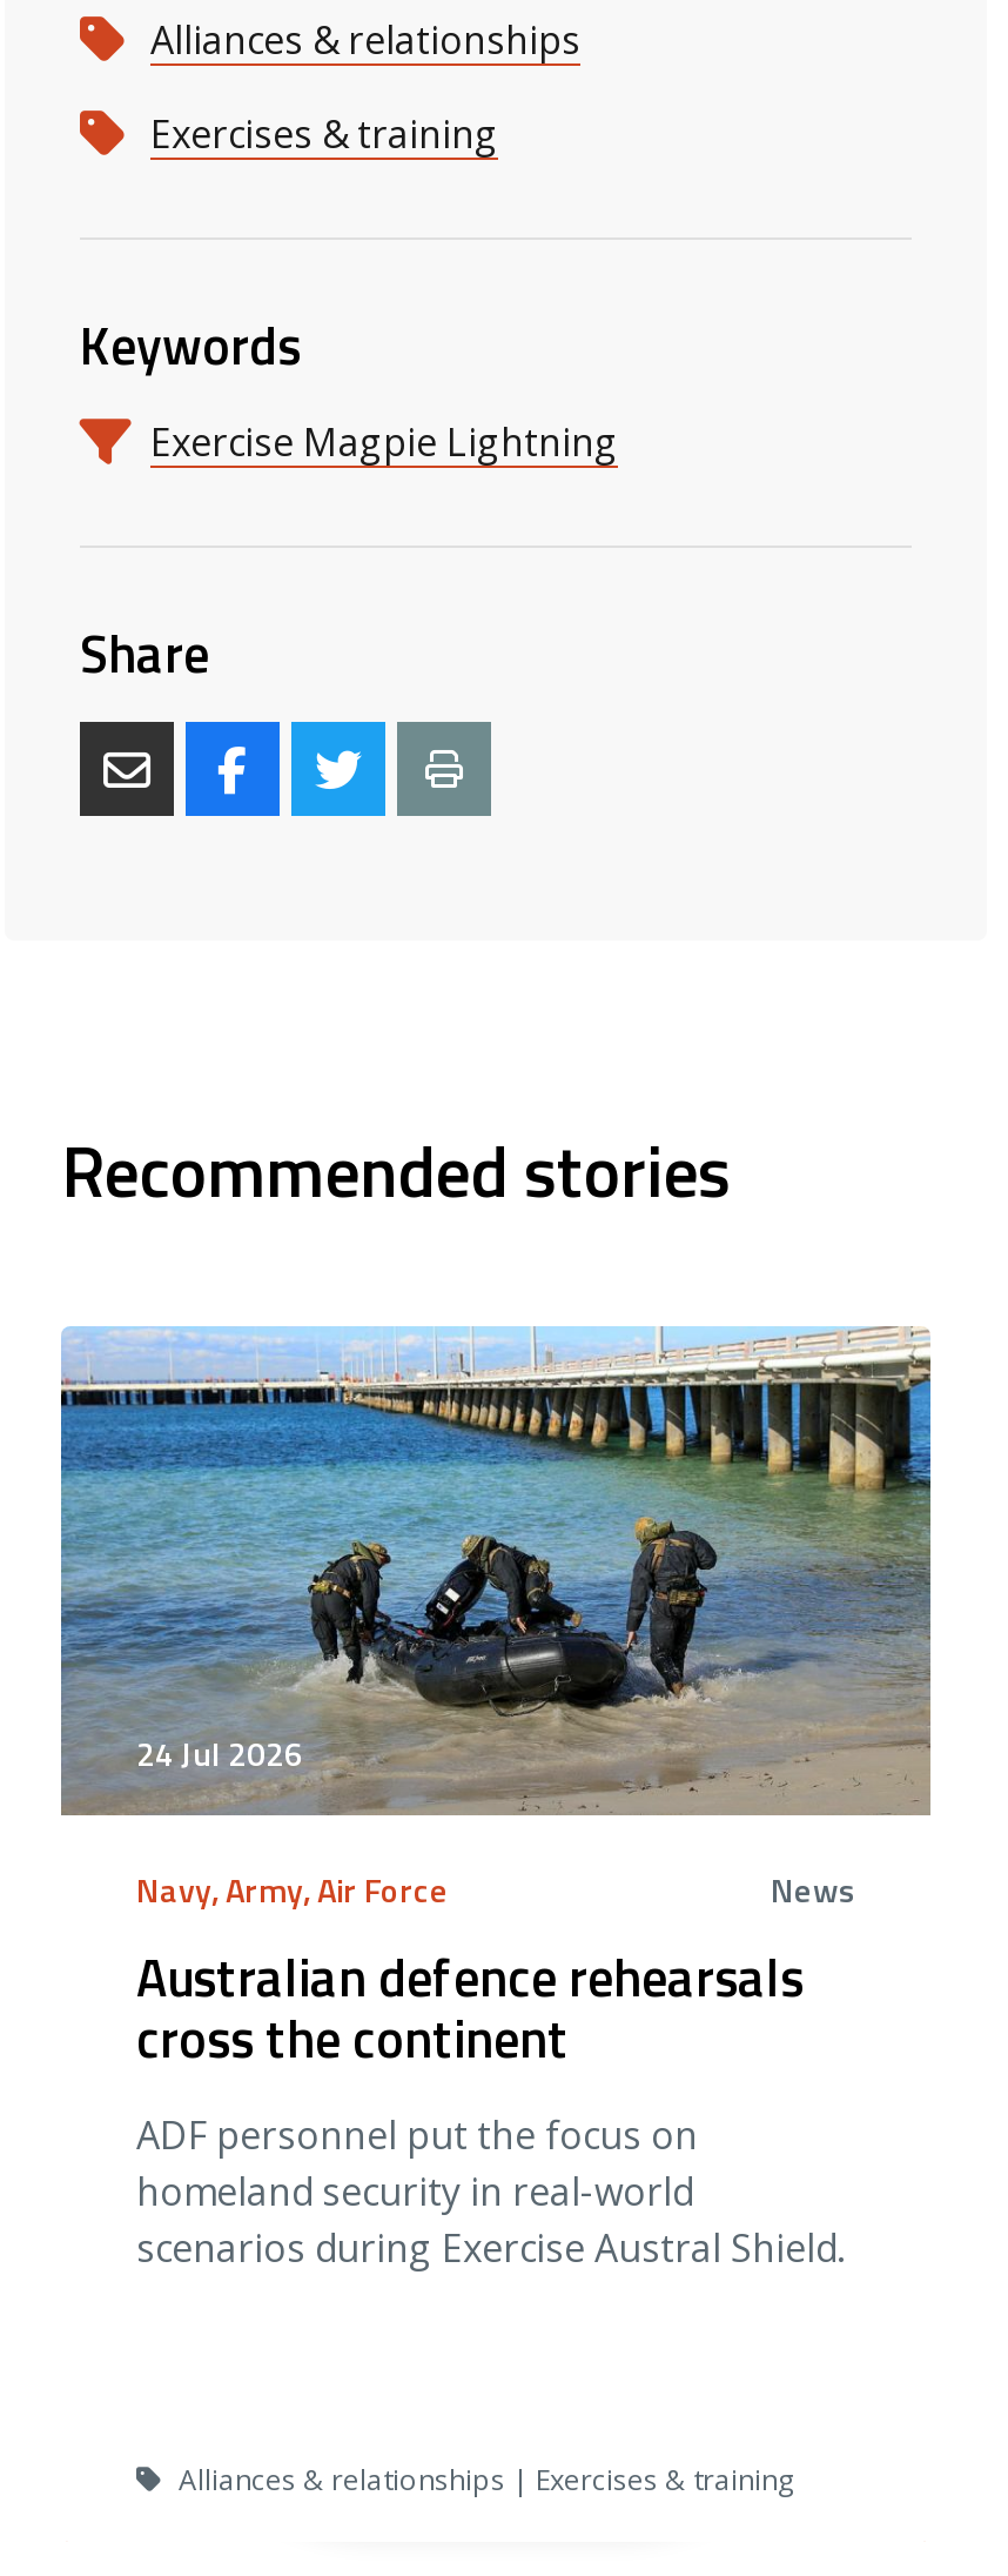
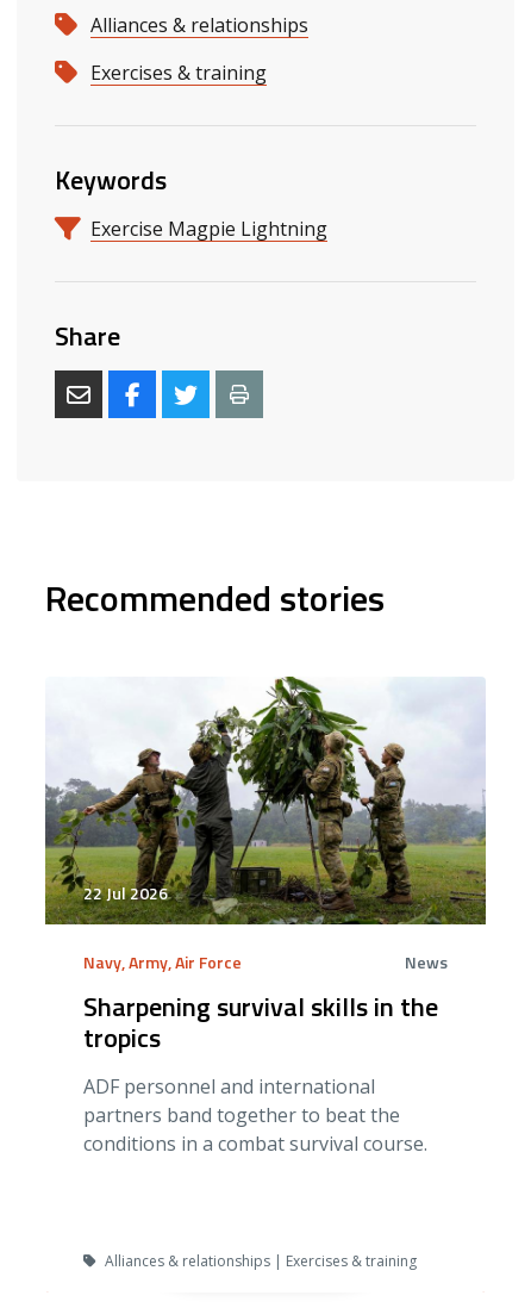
- [image]
- 24 Jul 2026
+ [image]
+ 22 Jul 2026

- Australian defence rehearsals
- cross the continent
- ADF personnel put the focus on
- homeland security in real-world
- scenarios during Exercise Austral Shield.
+ Sharpening survival skills in the
+ tropics
+ ADF personnel and international
+ partners band together to beat the
+ conditions in a combat survival course.
